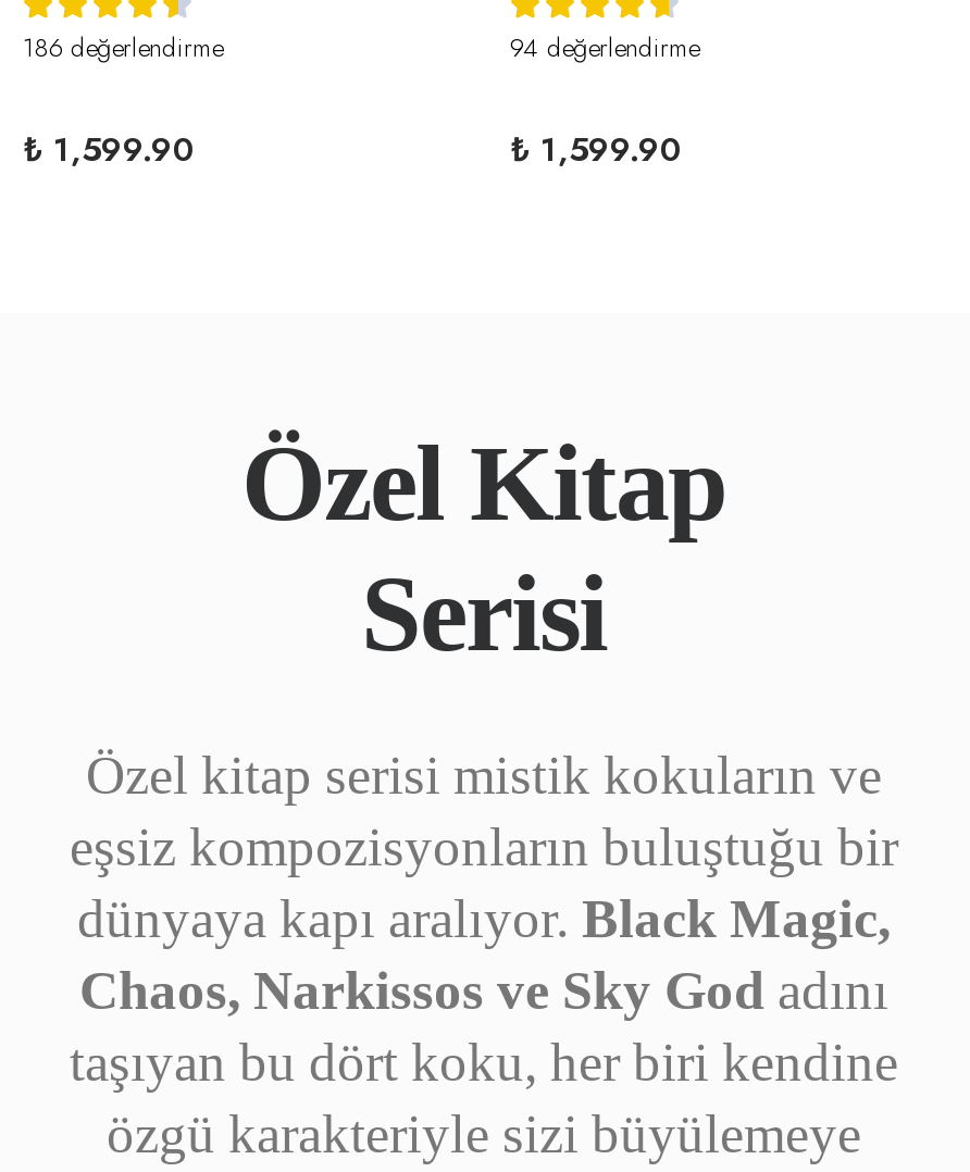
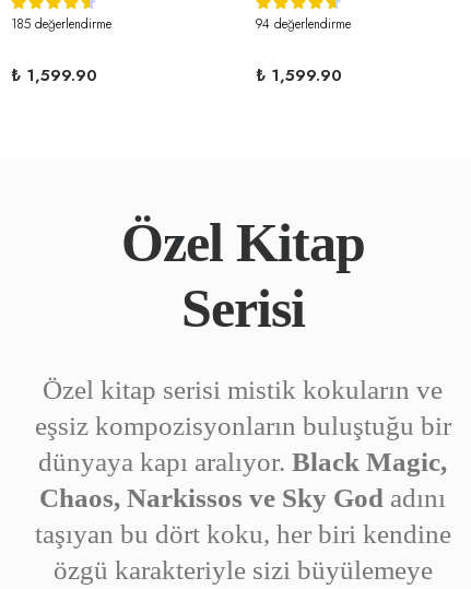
- 186 değerlendirme
+ 185 değerlendirme
